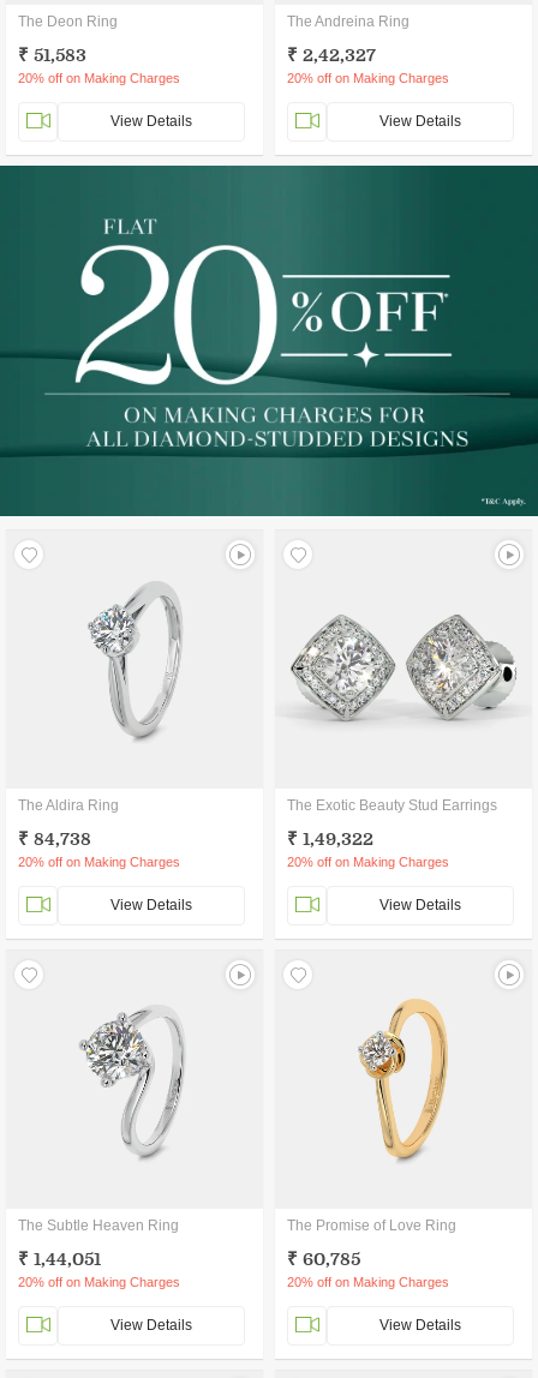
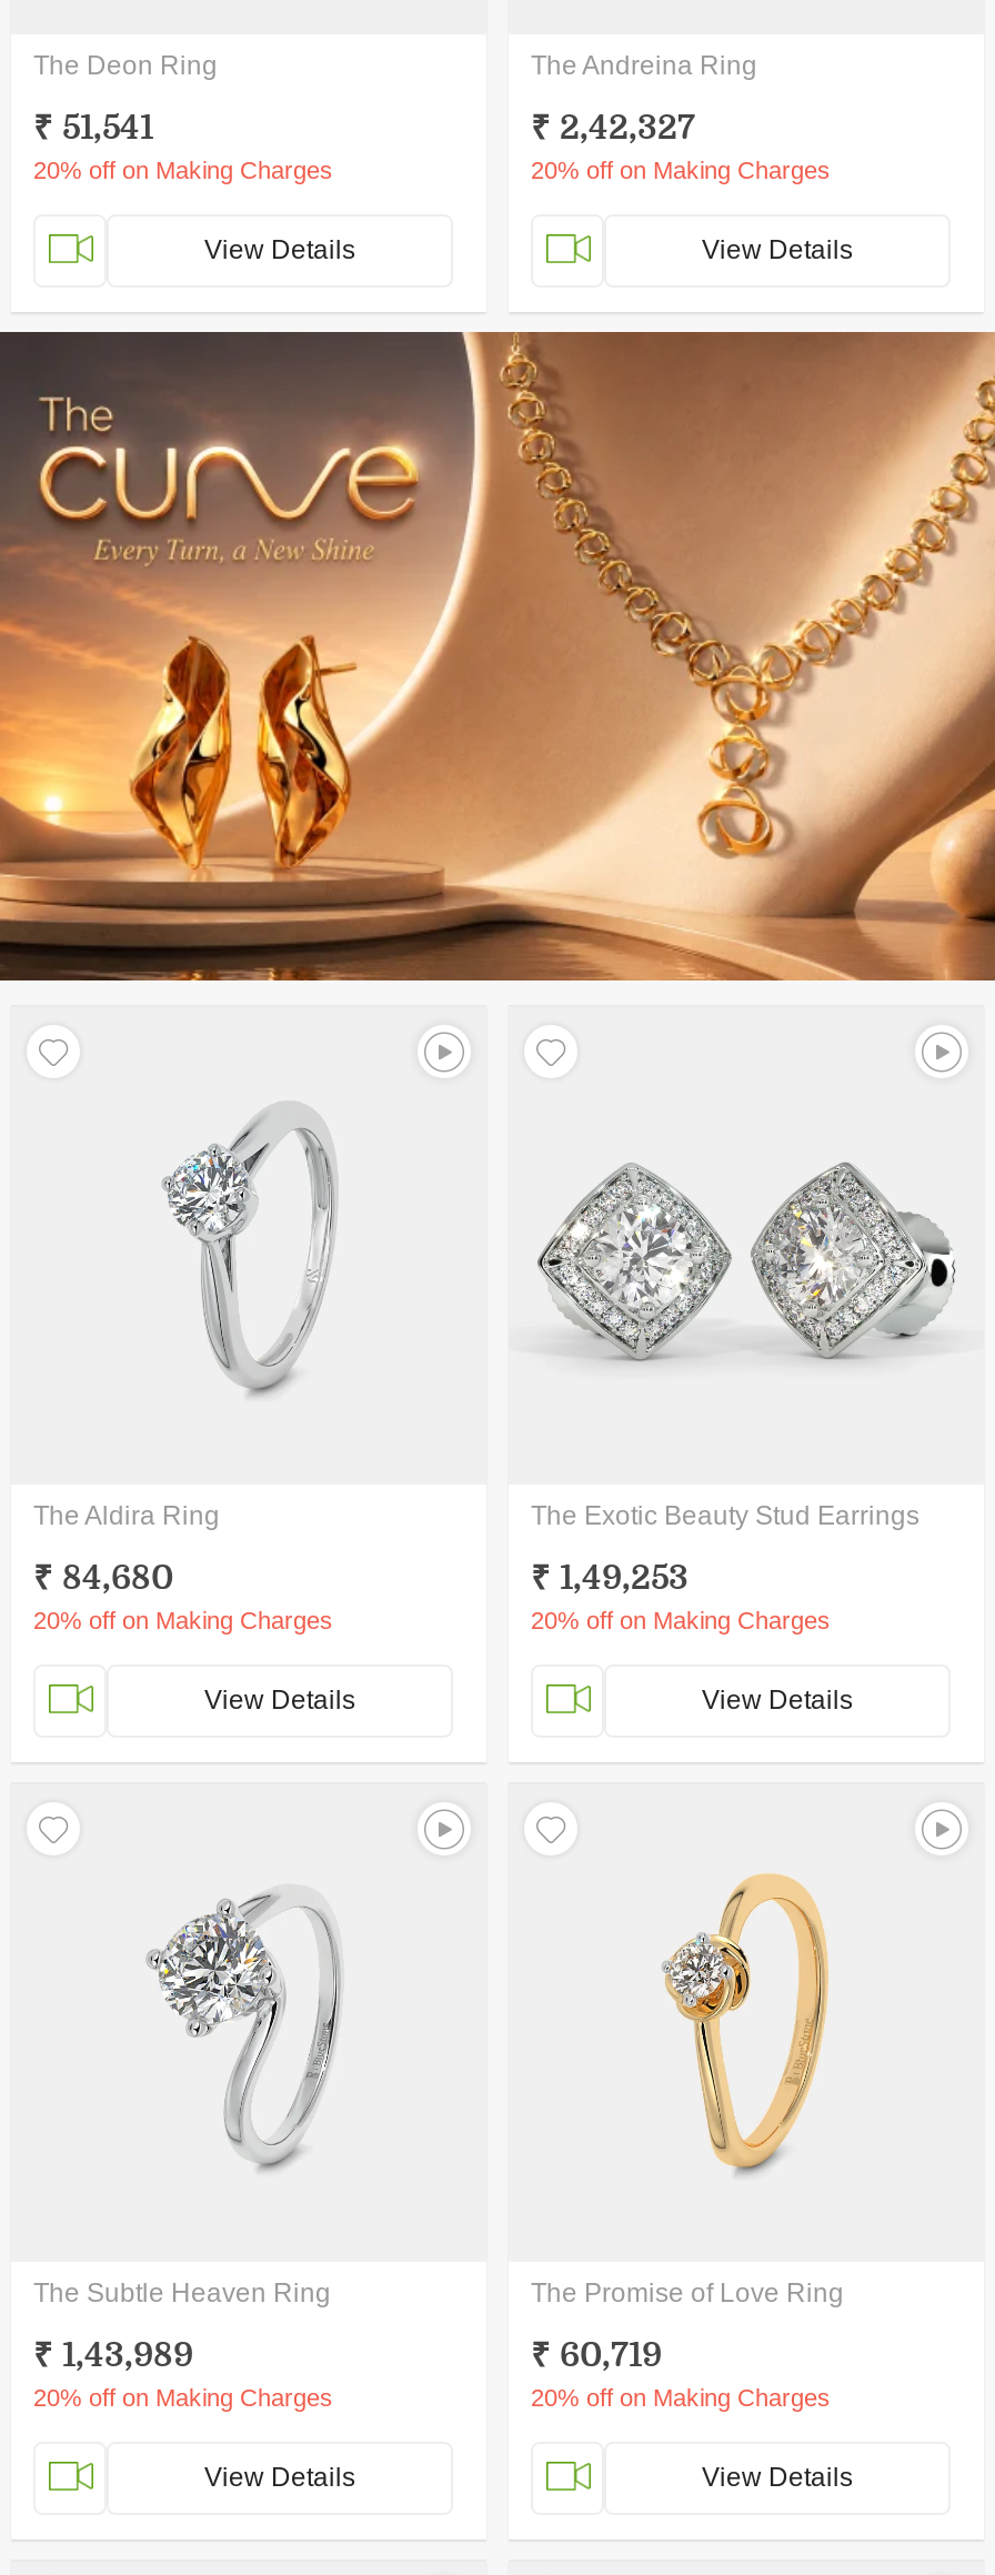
- ₹ 51,583
+ ₹ 51,541

- [image]
+ [image]

- ₹ 84,738
+ ₹ 84,680

- ₹ 1,49,322
+ ₹ 1,49,253

- ₹ 1,44,051
+ ₹ 1,43,989

- ₹ 60,785
+ ₹ 60,719
